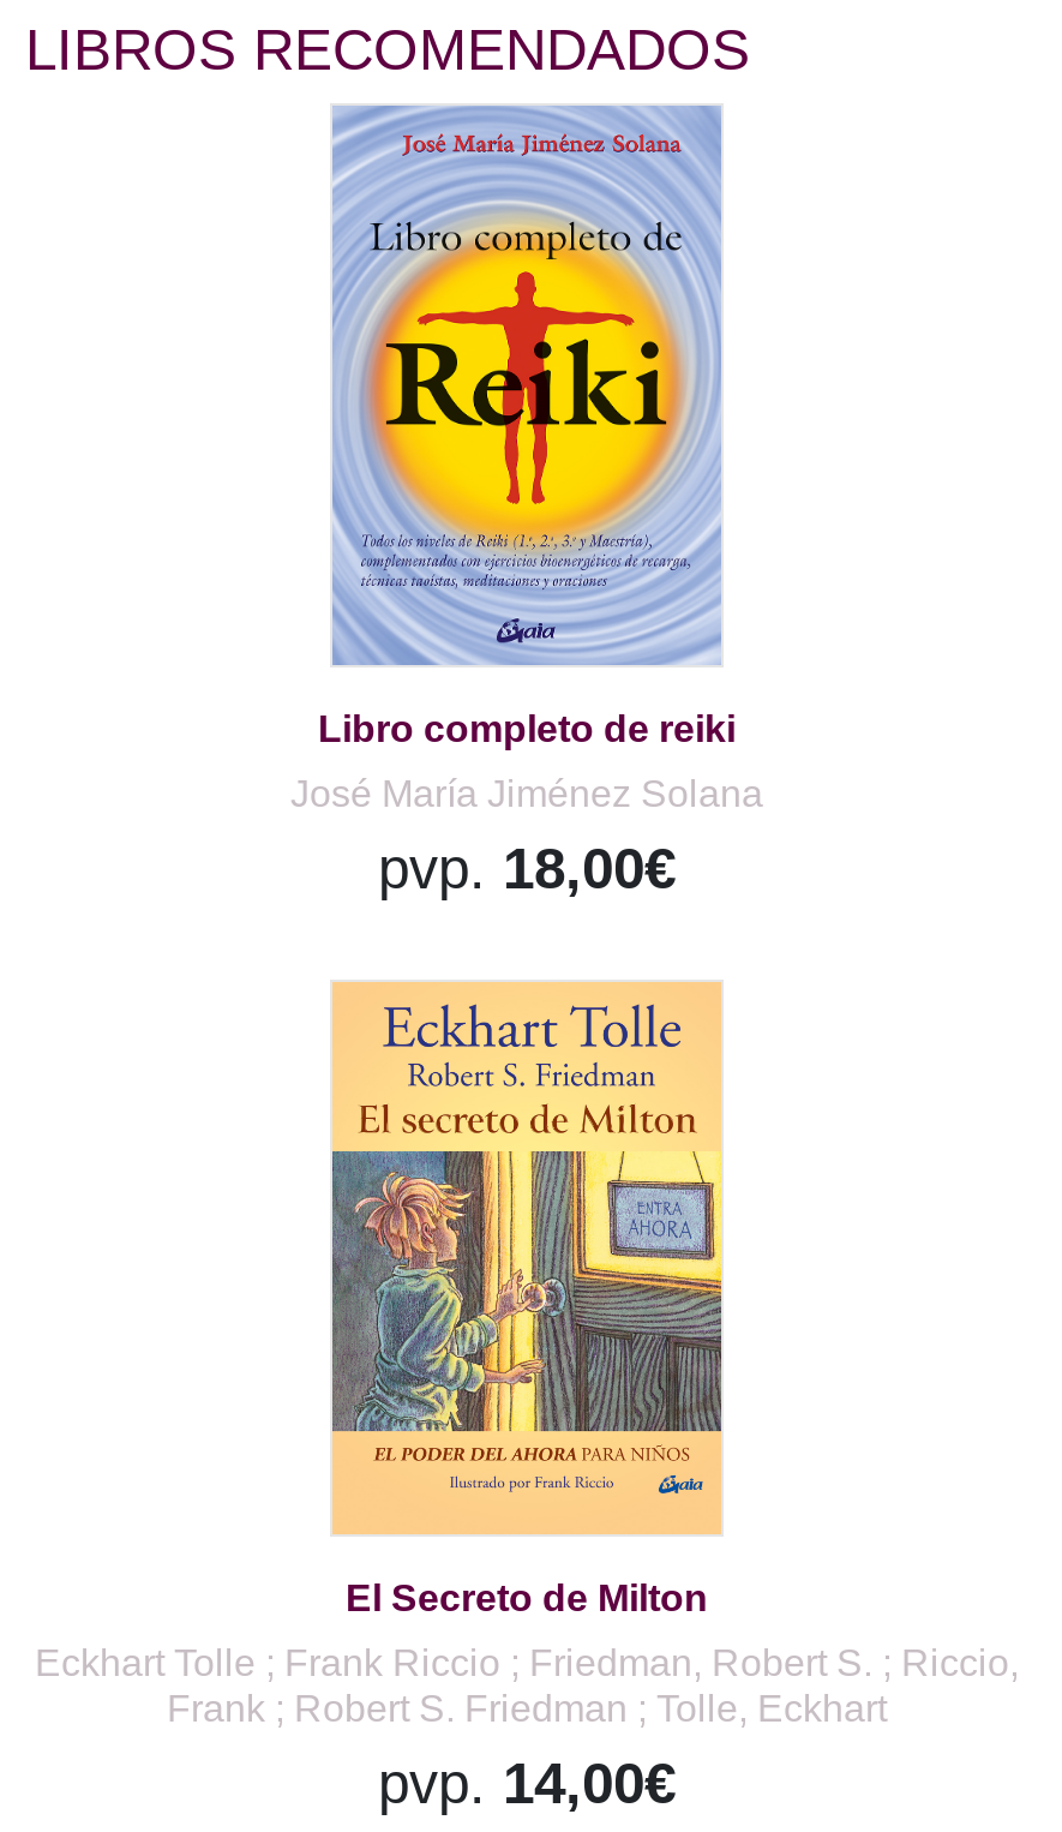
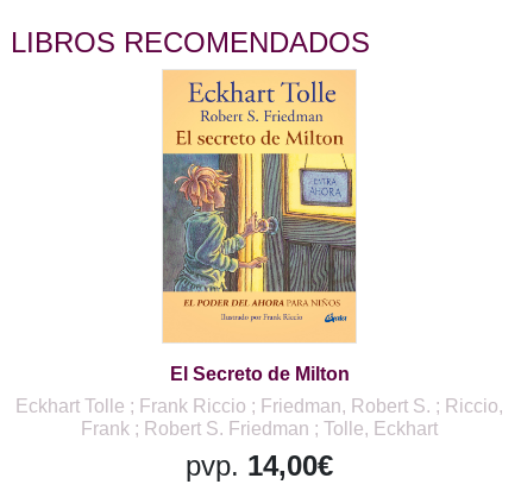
- [image]
- Libro completo de reiki
- José María Jiménez Solana
- pvp. 18,00€
